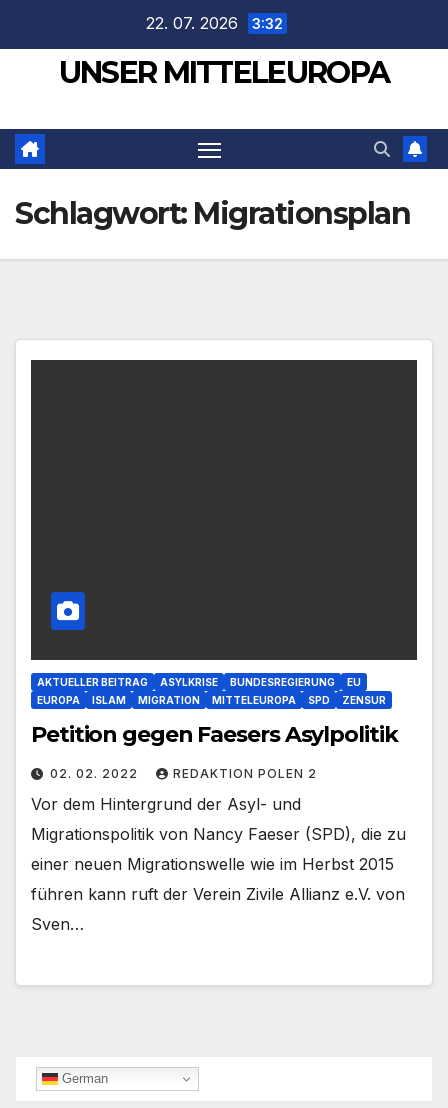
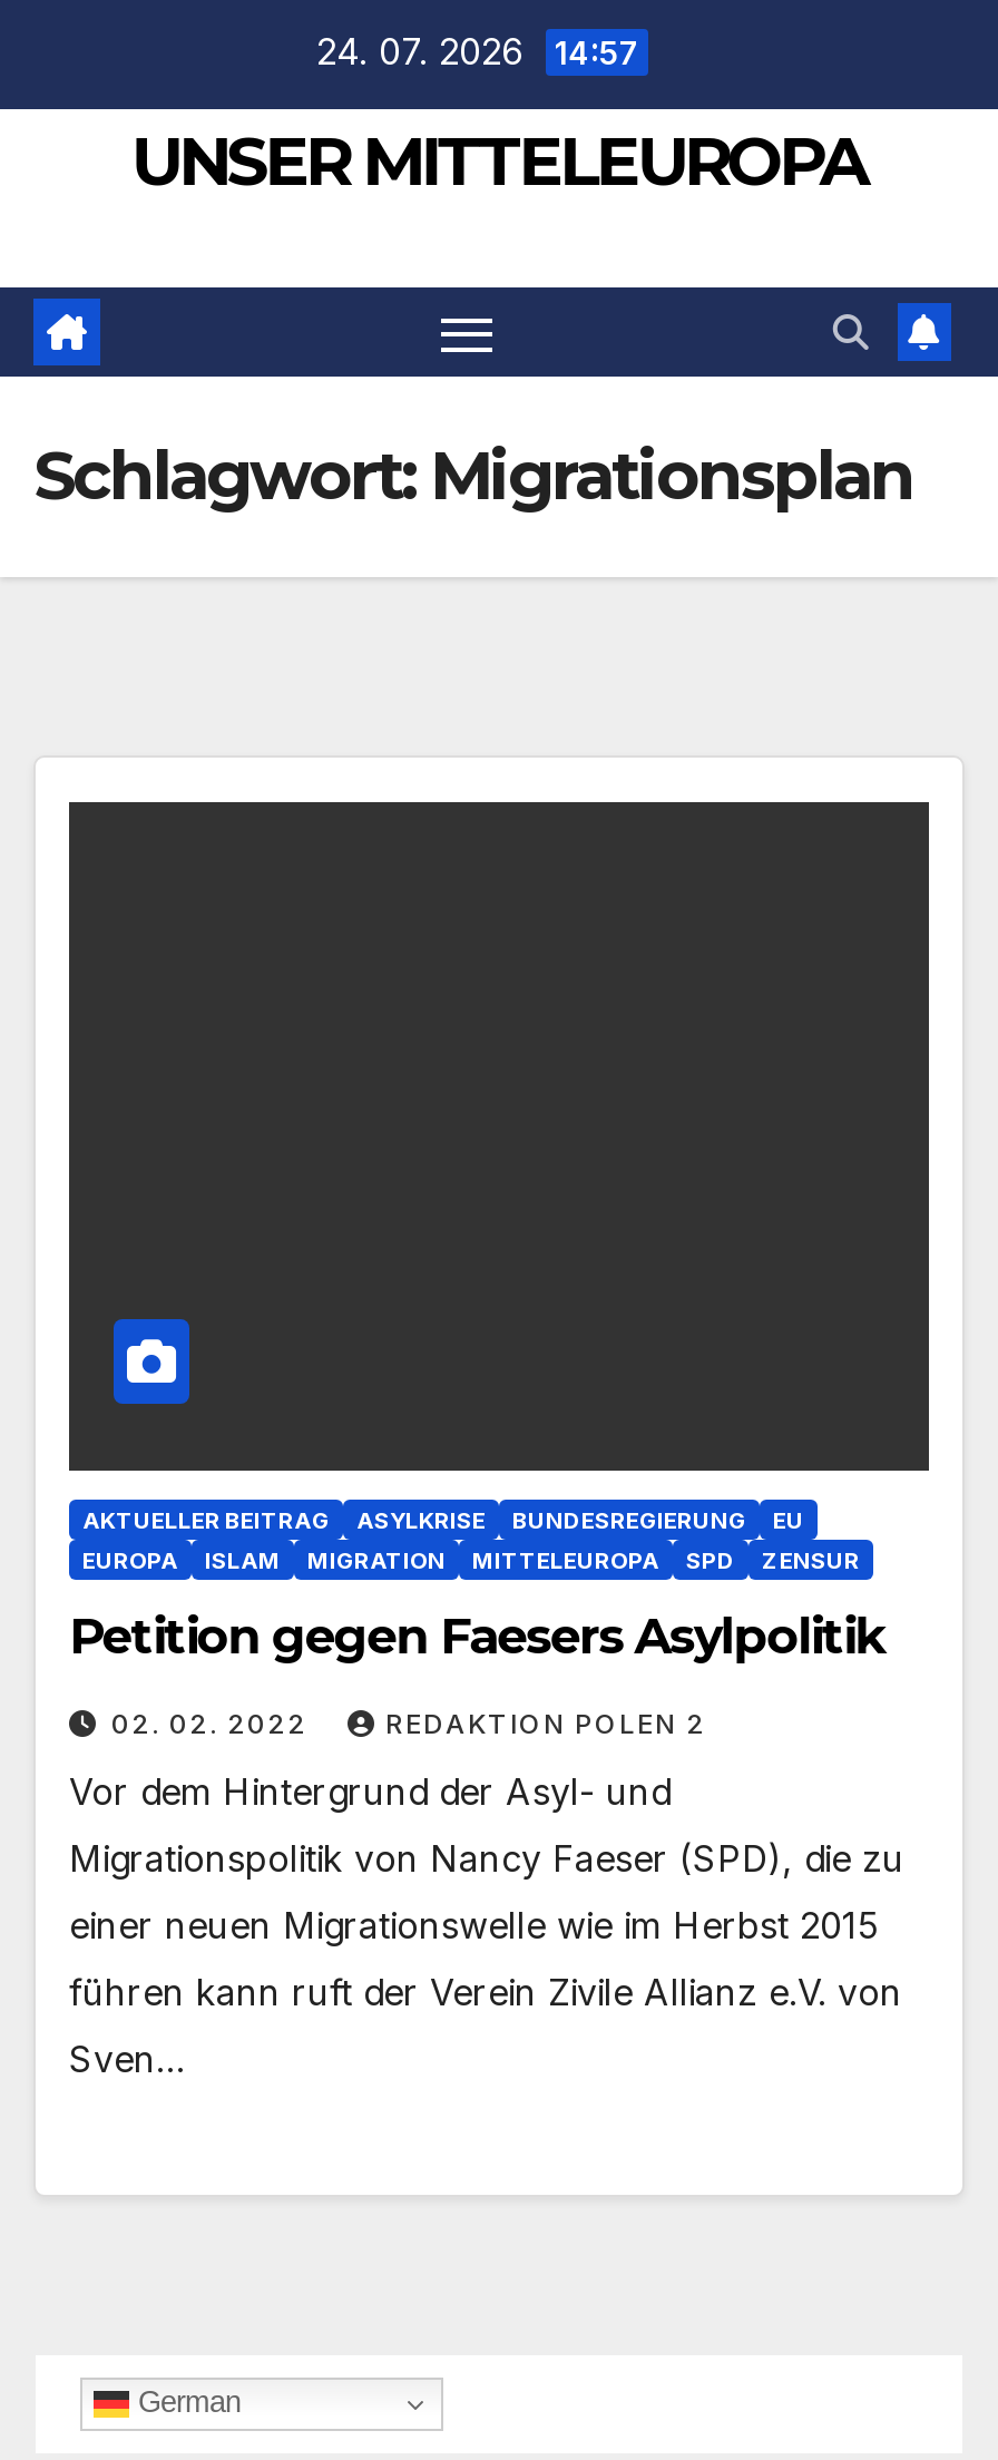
- 22. 07. 2026 3:32
+ 24. 07. 2026 14:57
